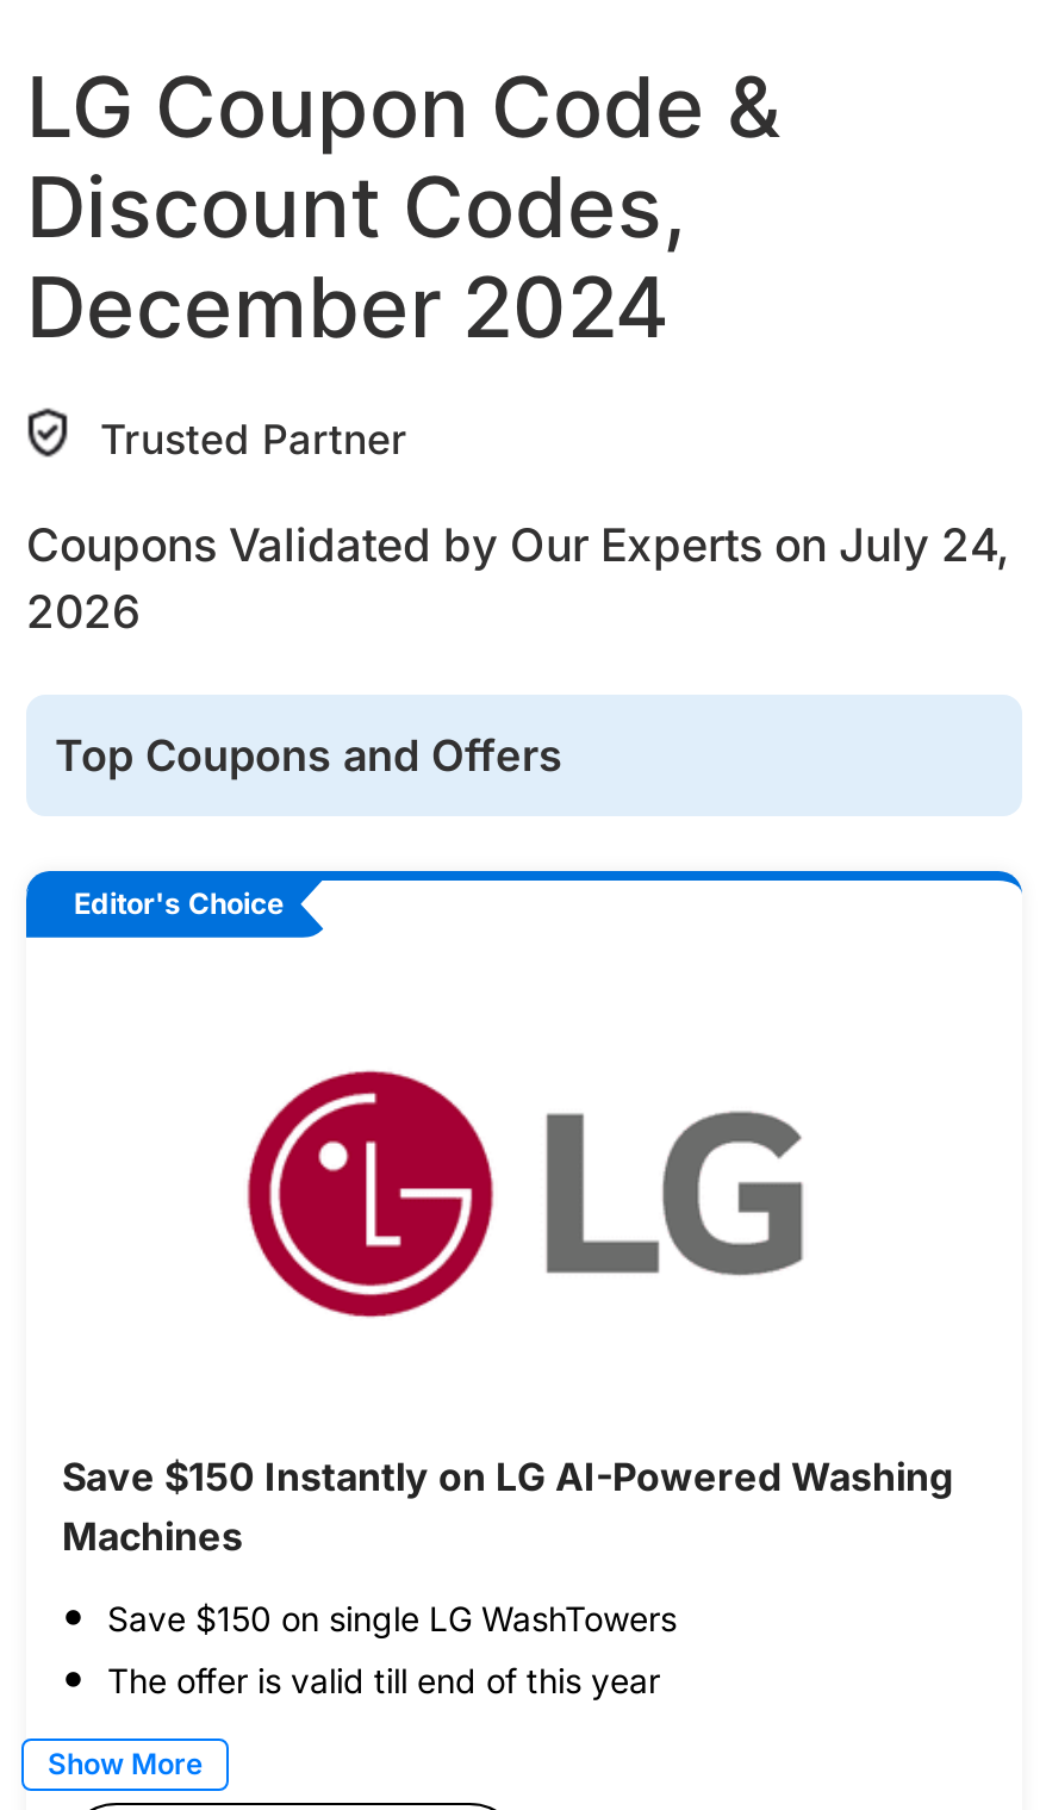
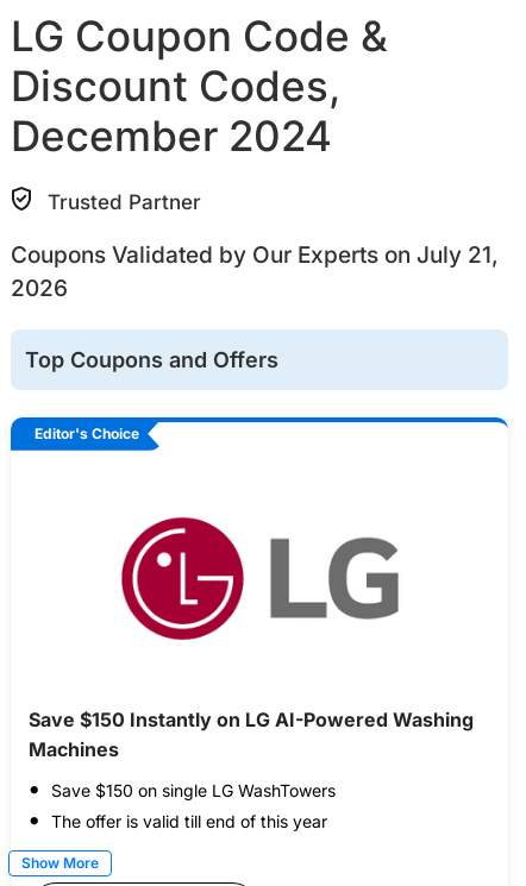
- Coupons Validated by Our Experts on July 24,
+ Coupons Validated by Our Experts on July 21,
